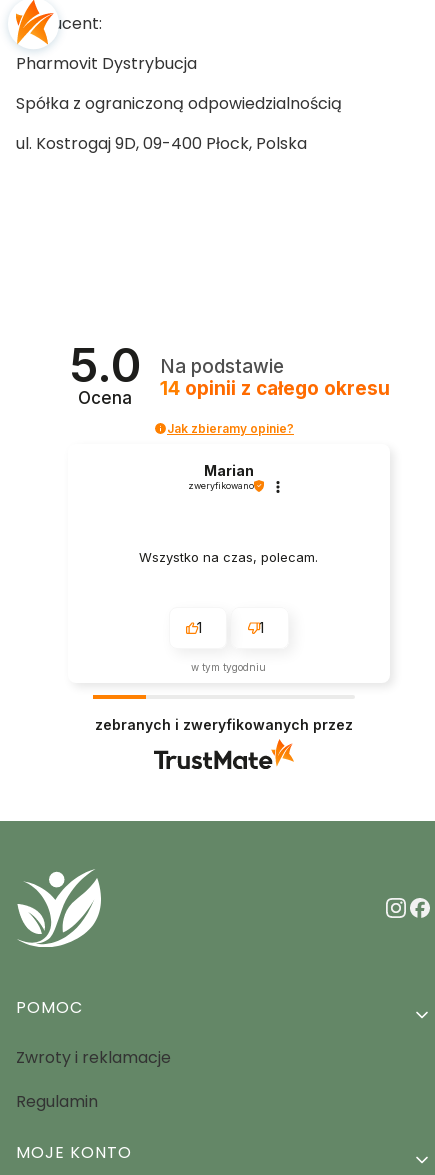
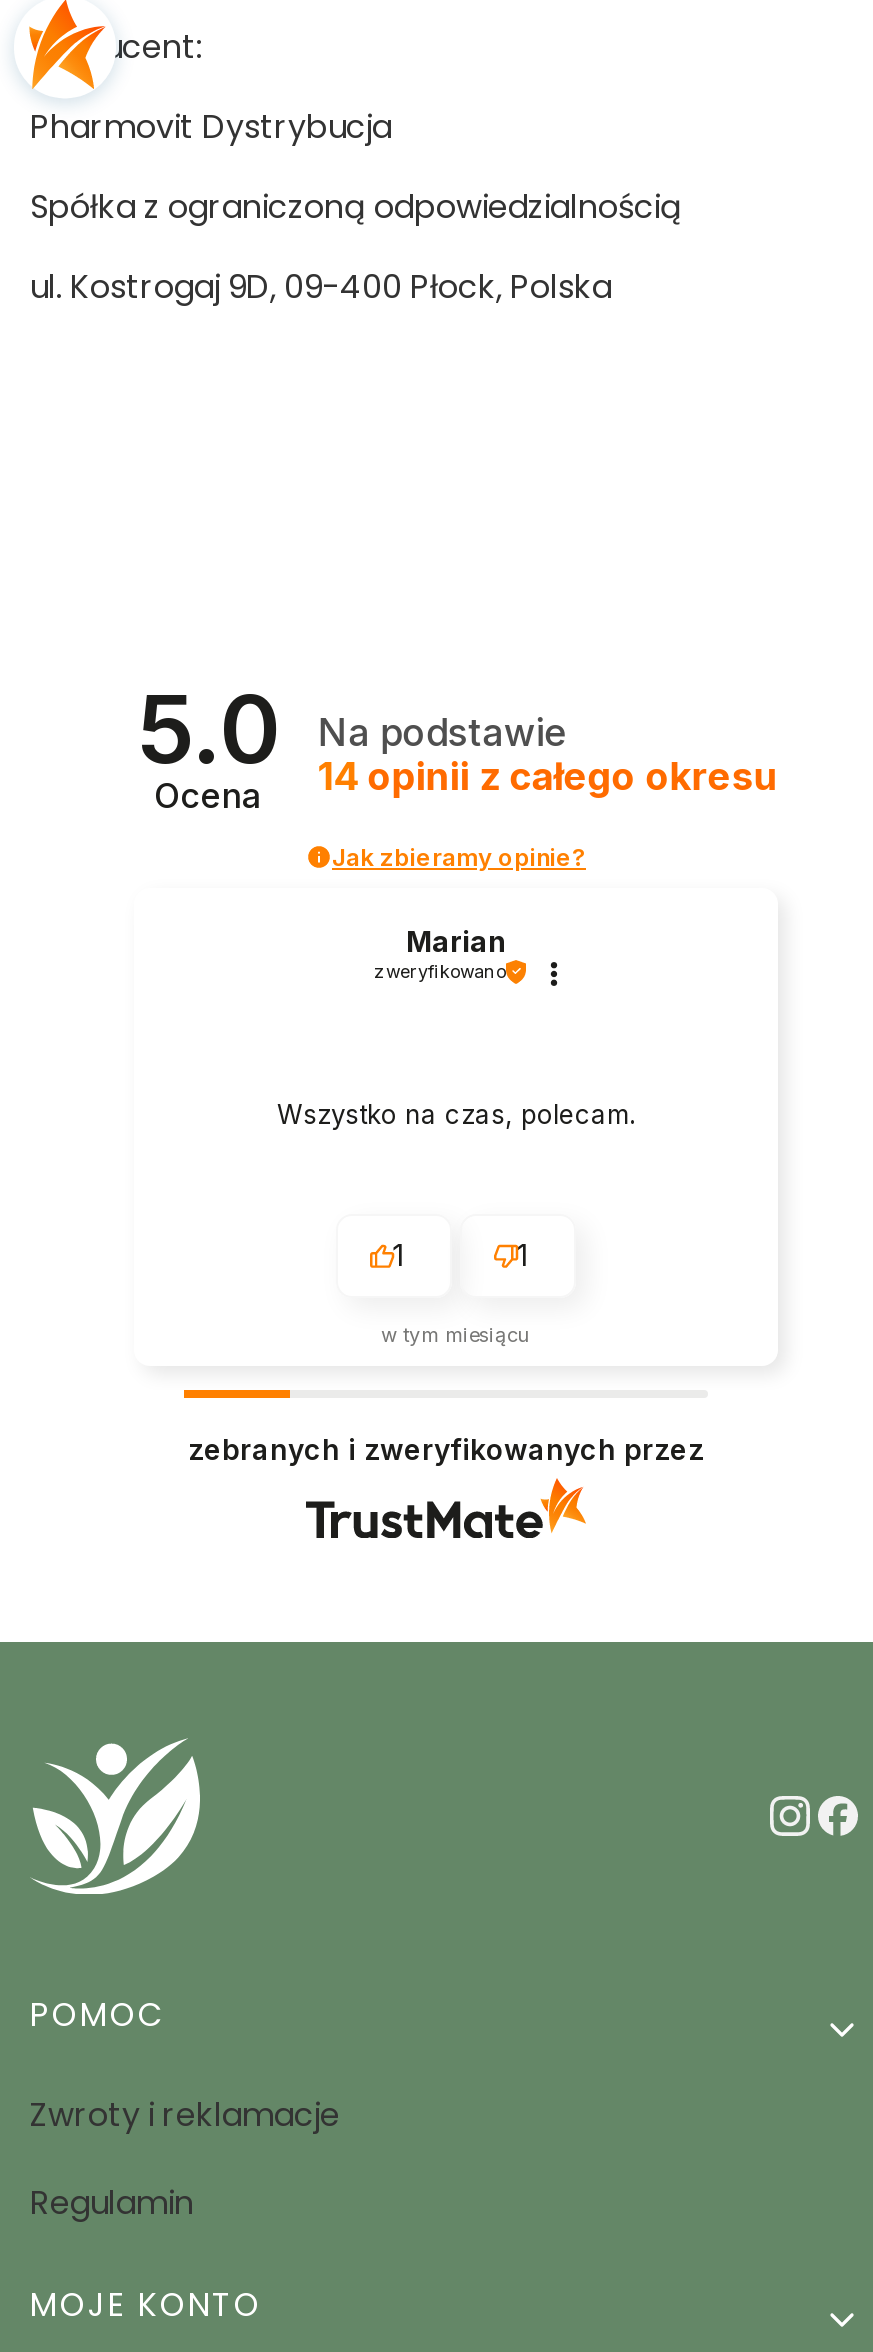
- w tym tygodniu
+ w tym miesiącu
